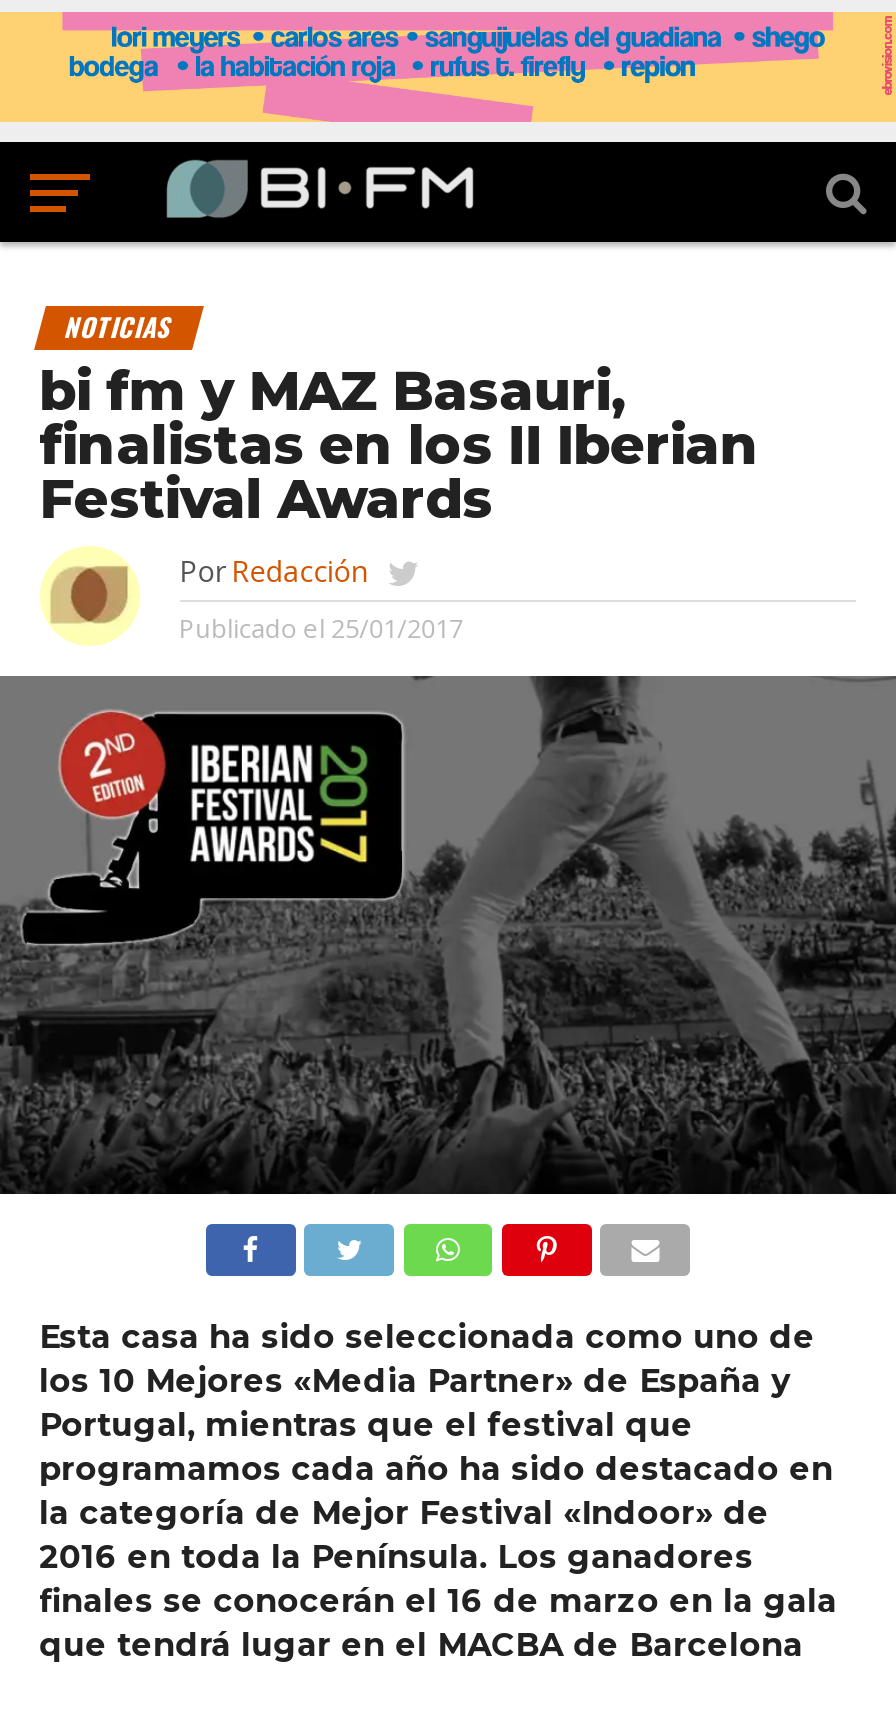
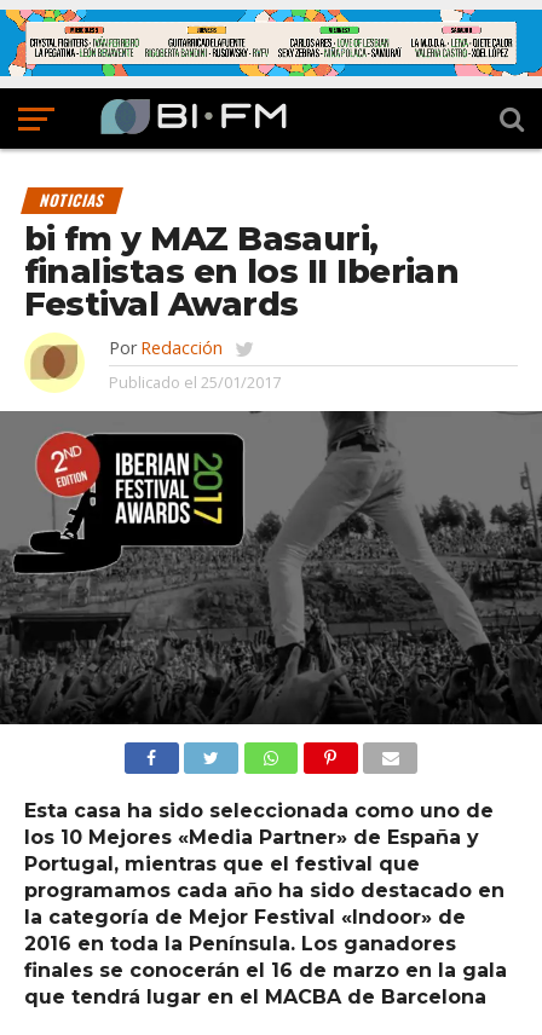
- [image]
+ [image]
